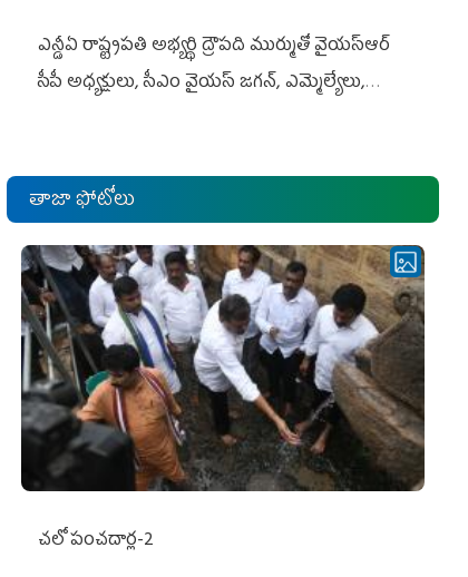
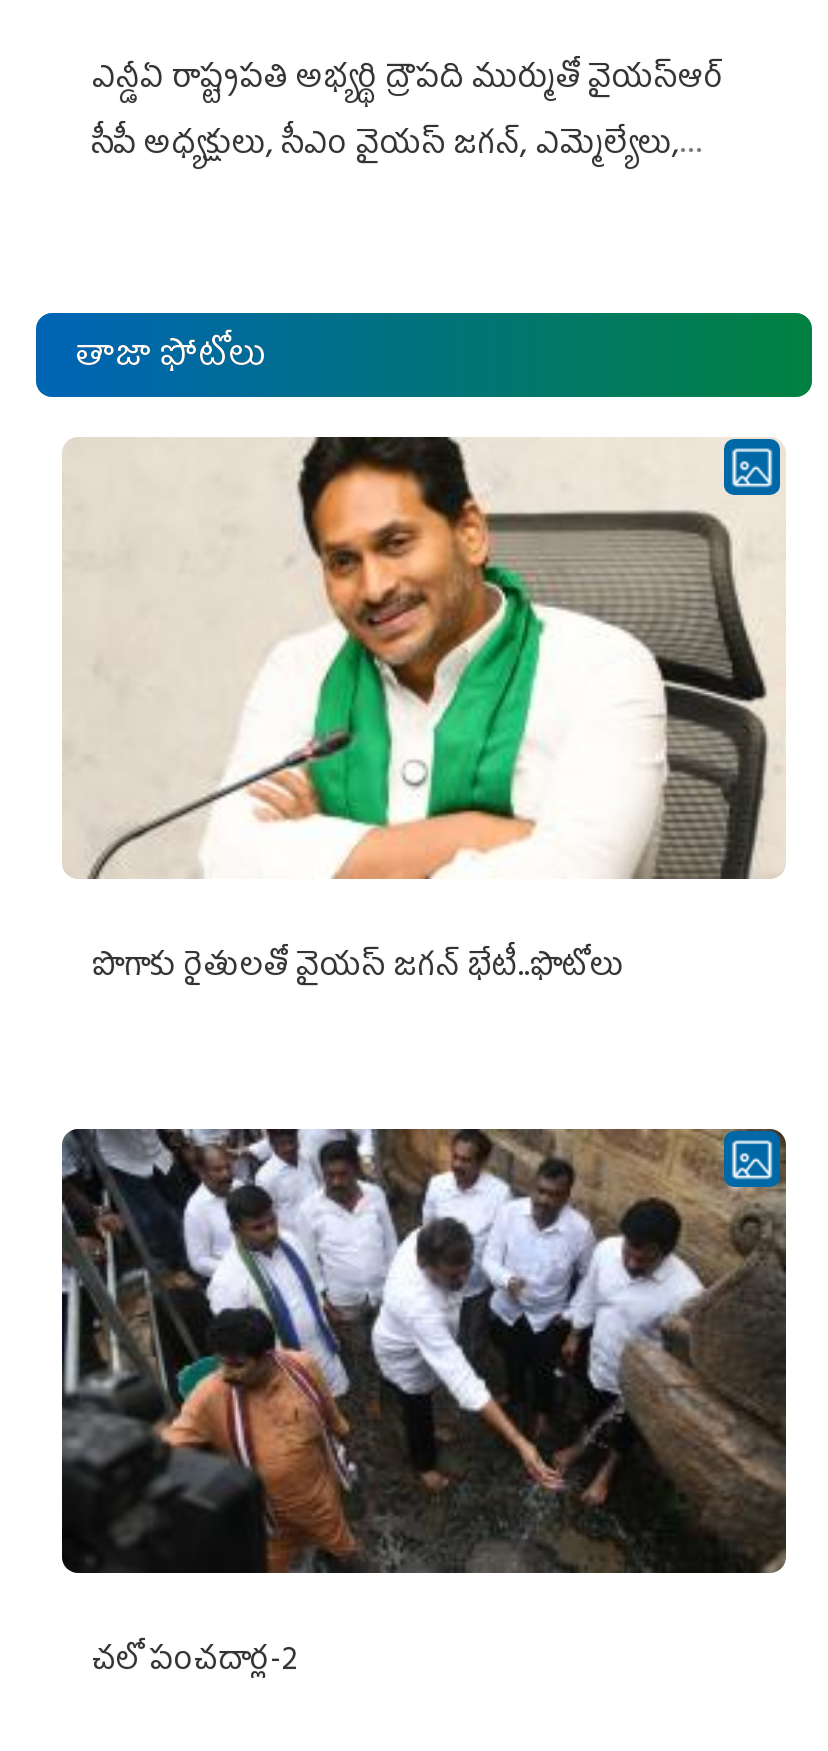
+ [image]
+ పొగాకు రైతులతో వైయస్‌ జగన్‌ భేటీ..ఫొటోలు
